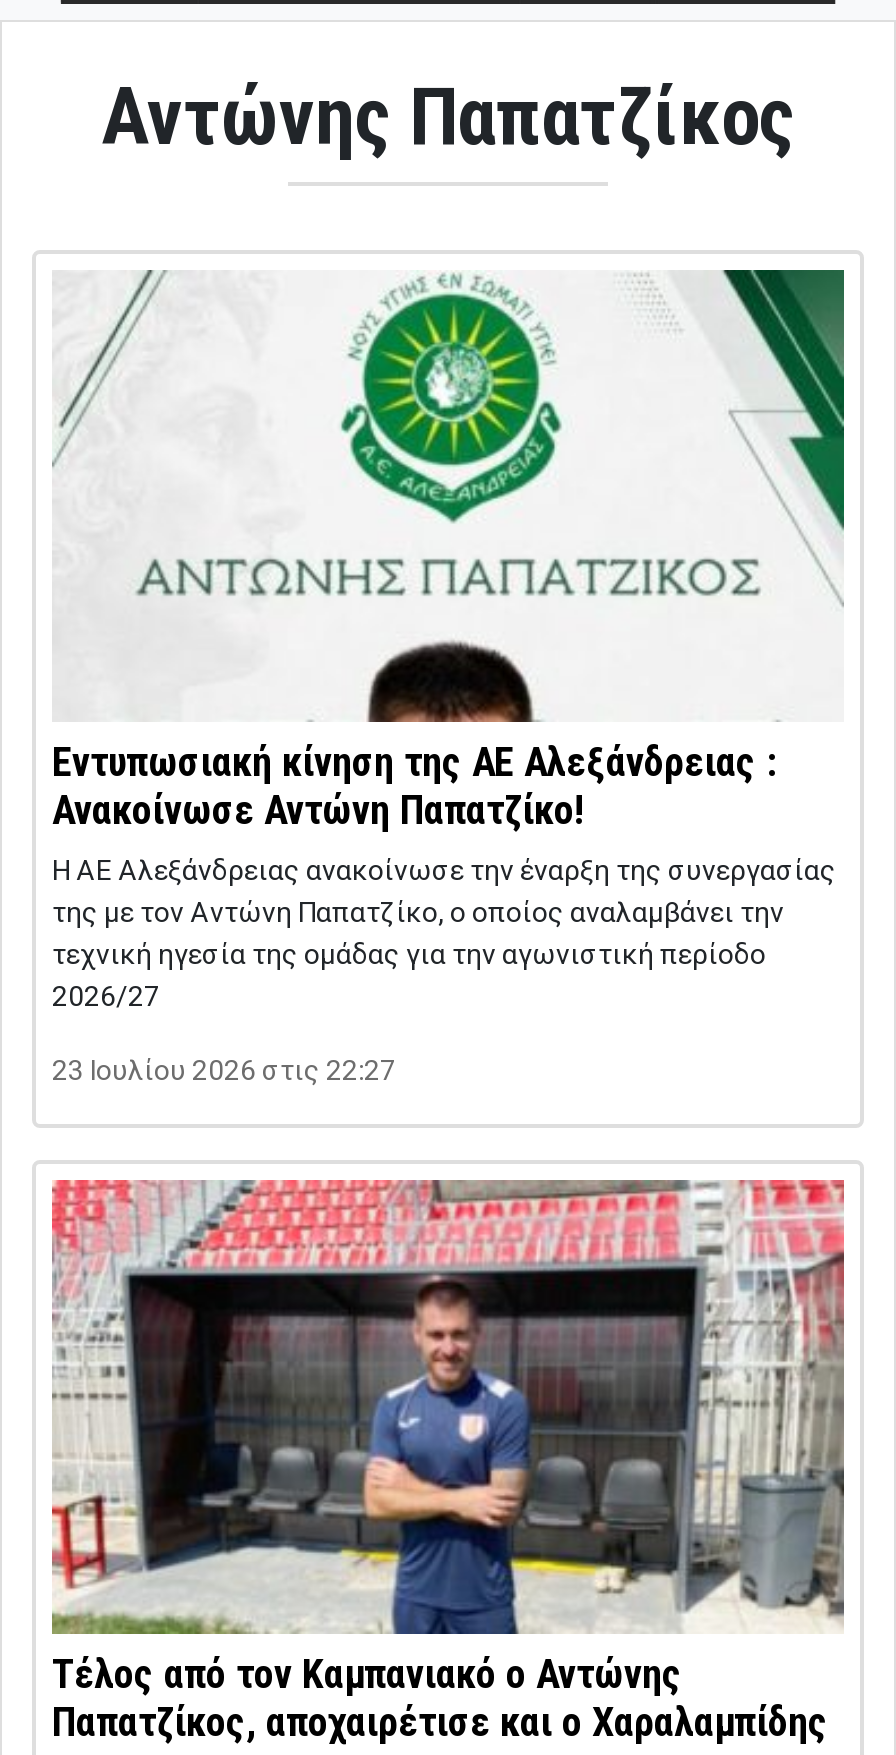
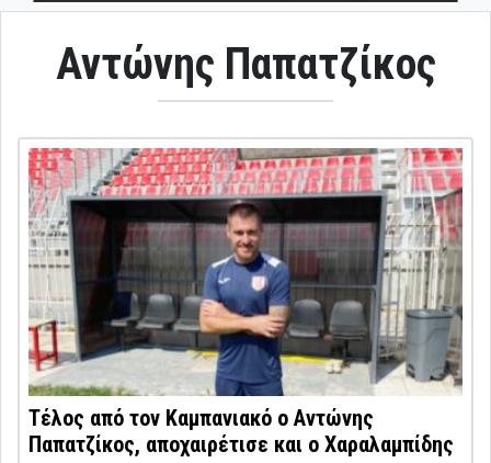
- [image]
- Εντυπωσιακή κίνηση της ΑΕ Αλεξάνδρειας :
- Ανακοίνωσε Αντώνη Παπατζίκο!
- Η ΑΕ Αλεξάνδρειας ανακοίνωσε την έναρξη της συνεργασίας
- της με τον Αντώνη Παπατζίκο, ο οποίος αναλαμβάνει την
- τεχνική ηγεσία της ομάδας για την αγωνιστική περίοδο
- 2026/27
- 23 Ιουλίου 2026 στις 22:27
